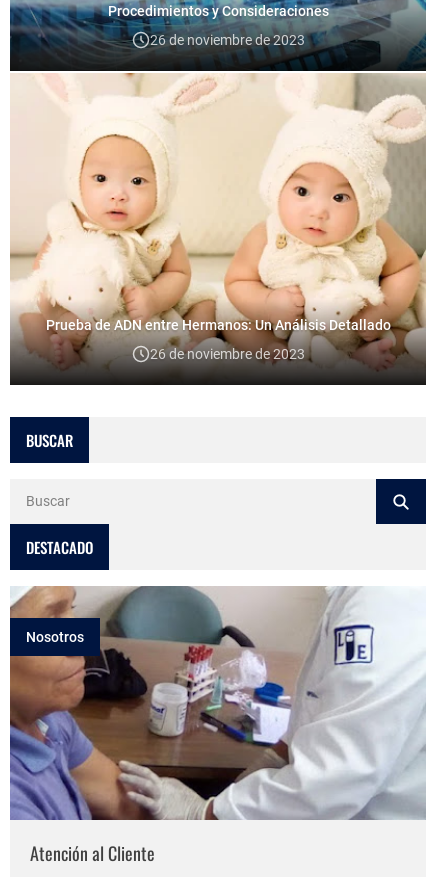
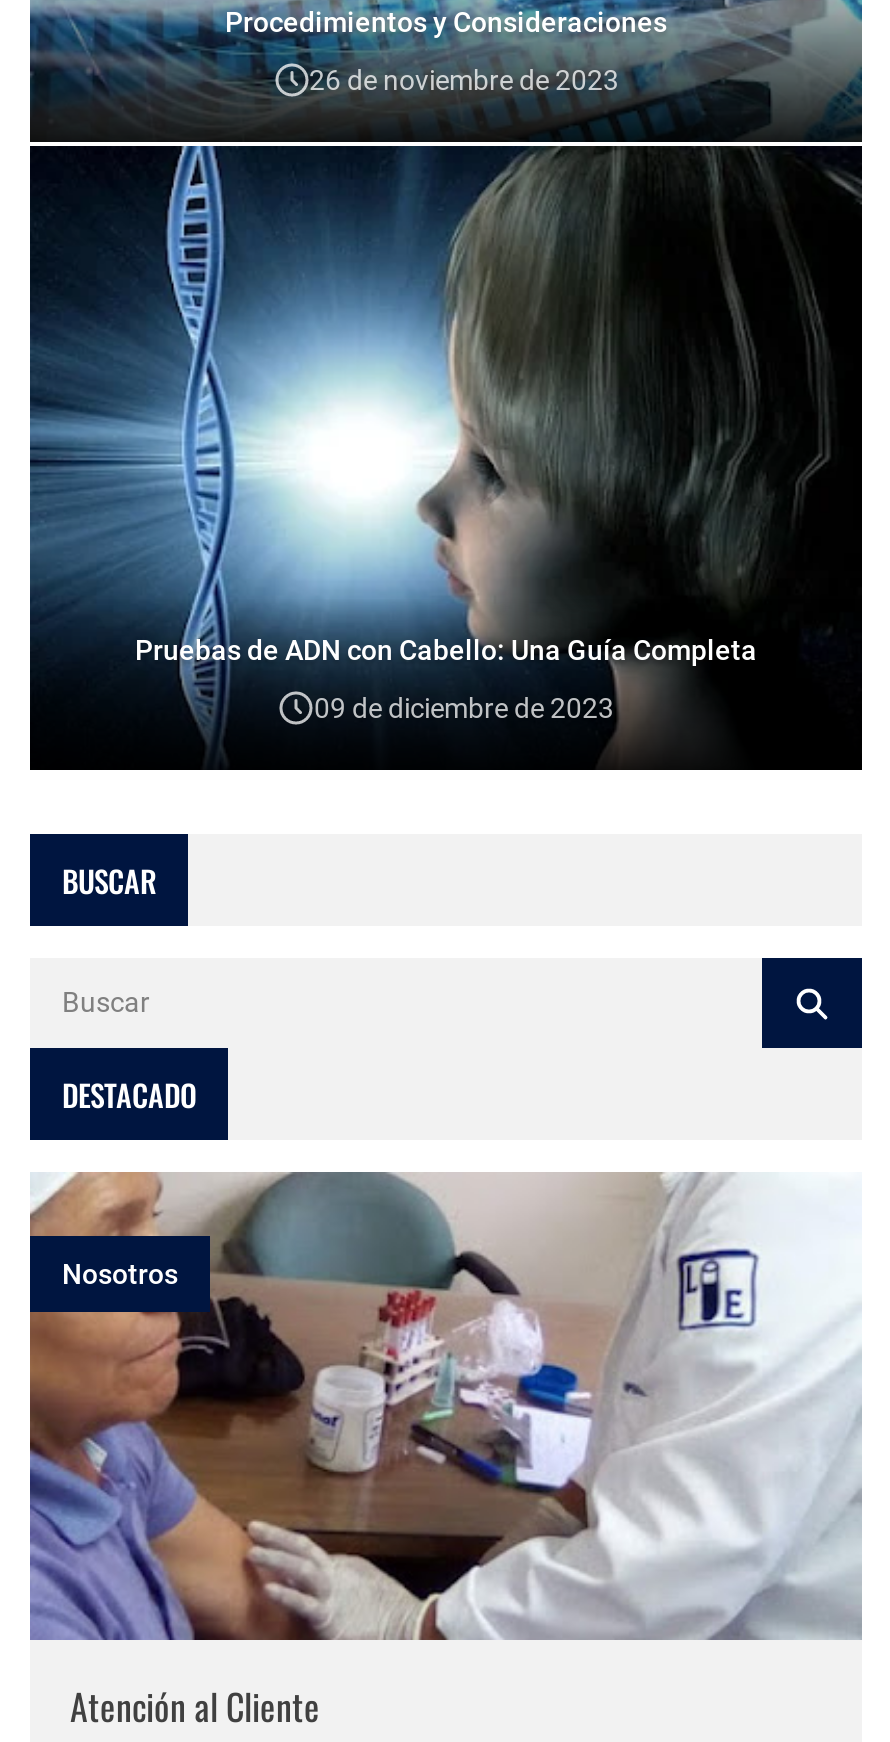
- [image]
- Prueba de ADN entre Hermanos: Un Análisis Detallado
+ [image]
+ Pruebas de ADN con Cabello: Una Guía Completa

- 26 de noviembre de 2023
+ 09 de diciembre de 2023
